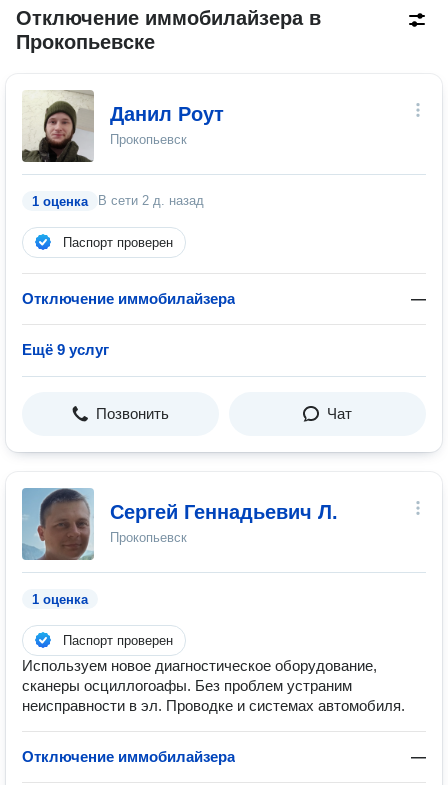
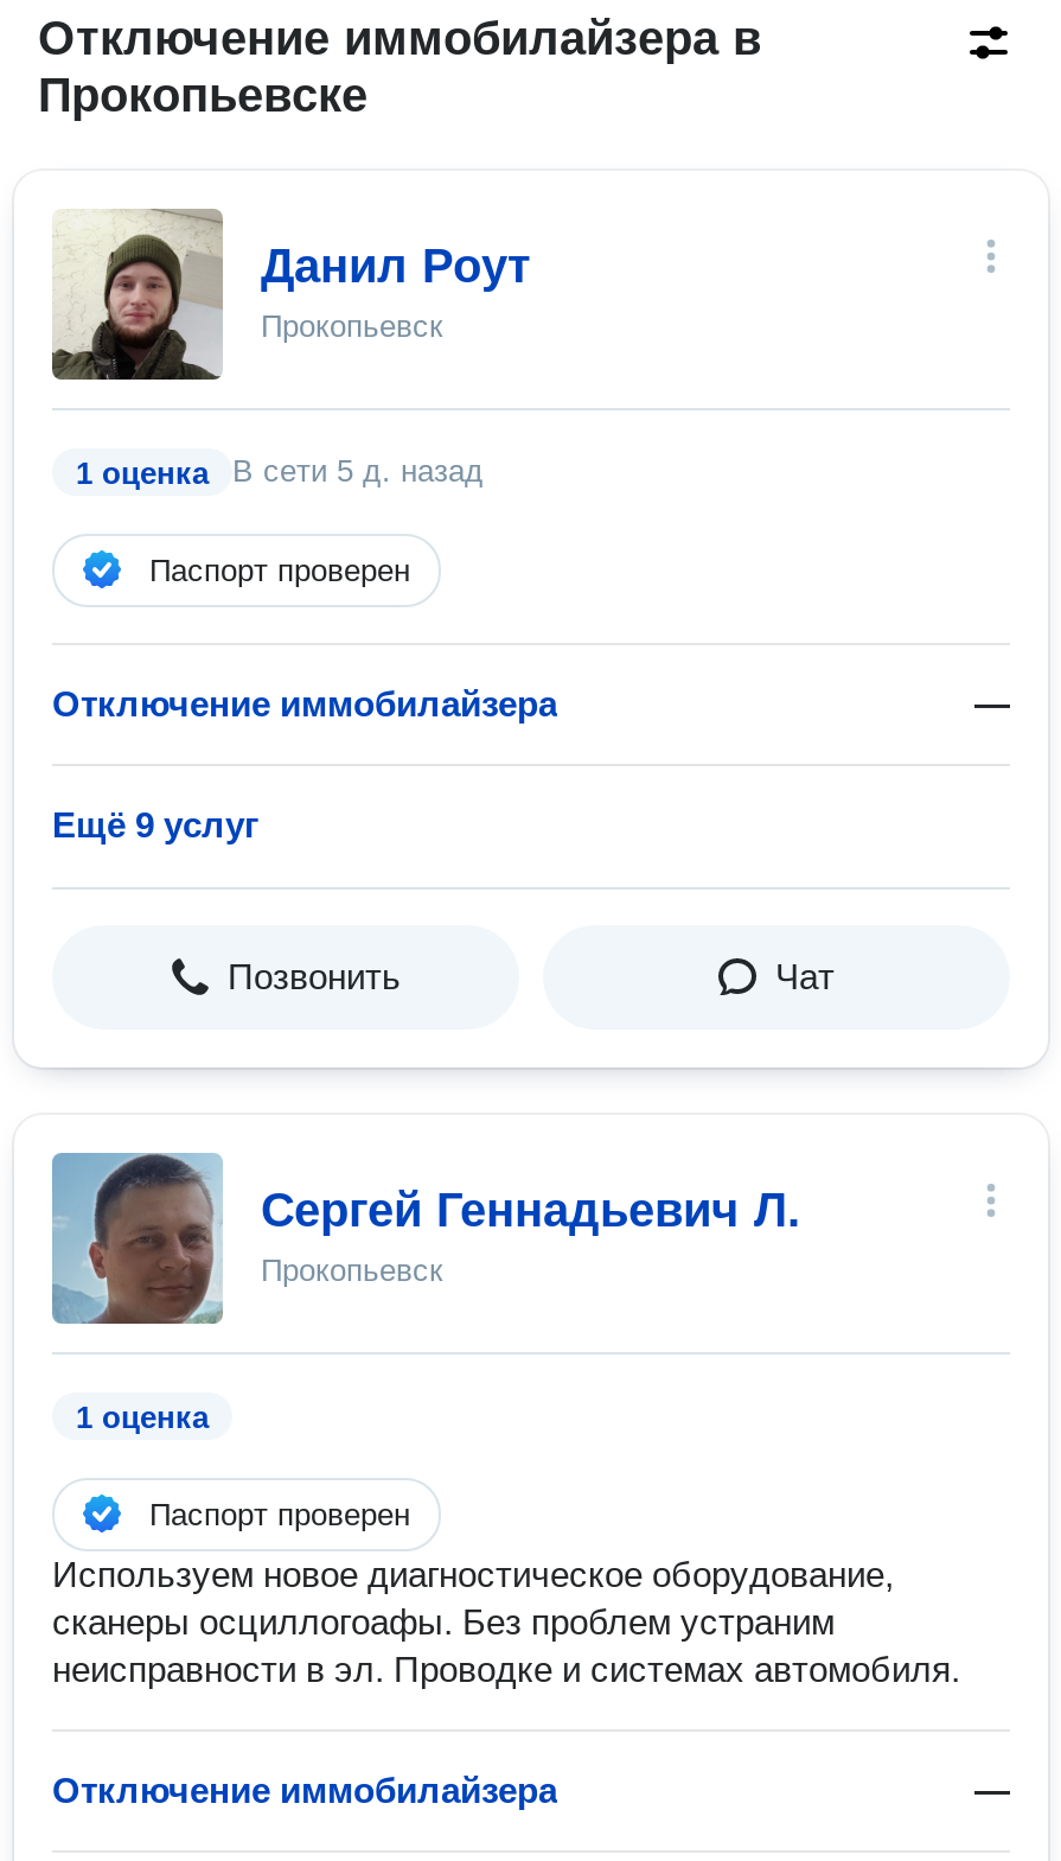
- 1 оценка В сети 2 д. назад
+ 1 оценка В сети 5 д. назад
